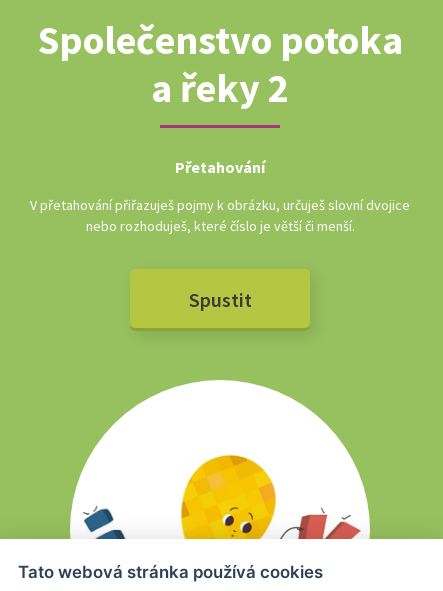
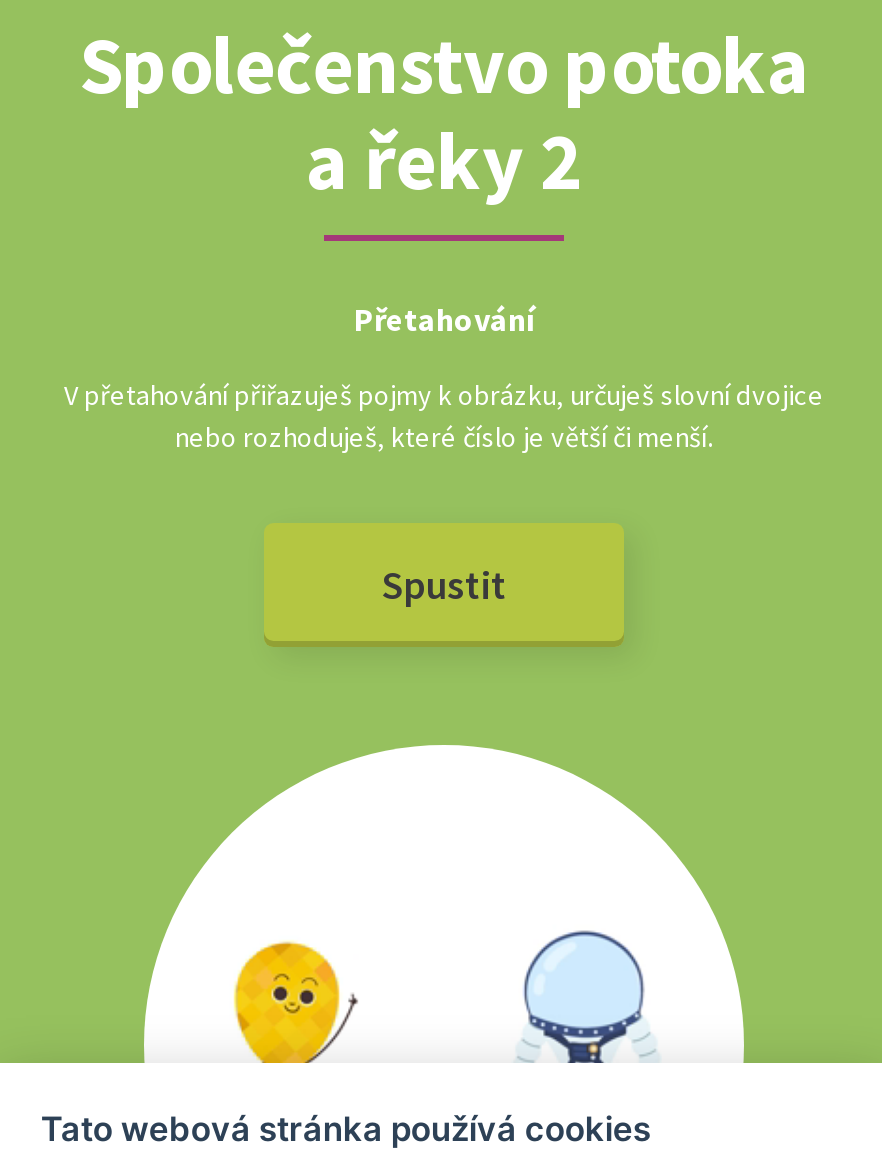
- [image]
+ [image]
